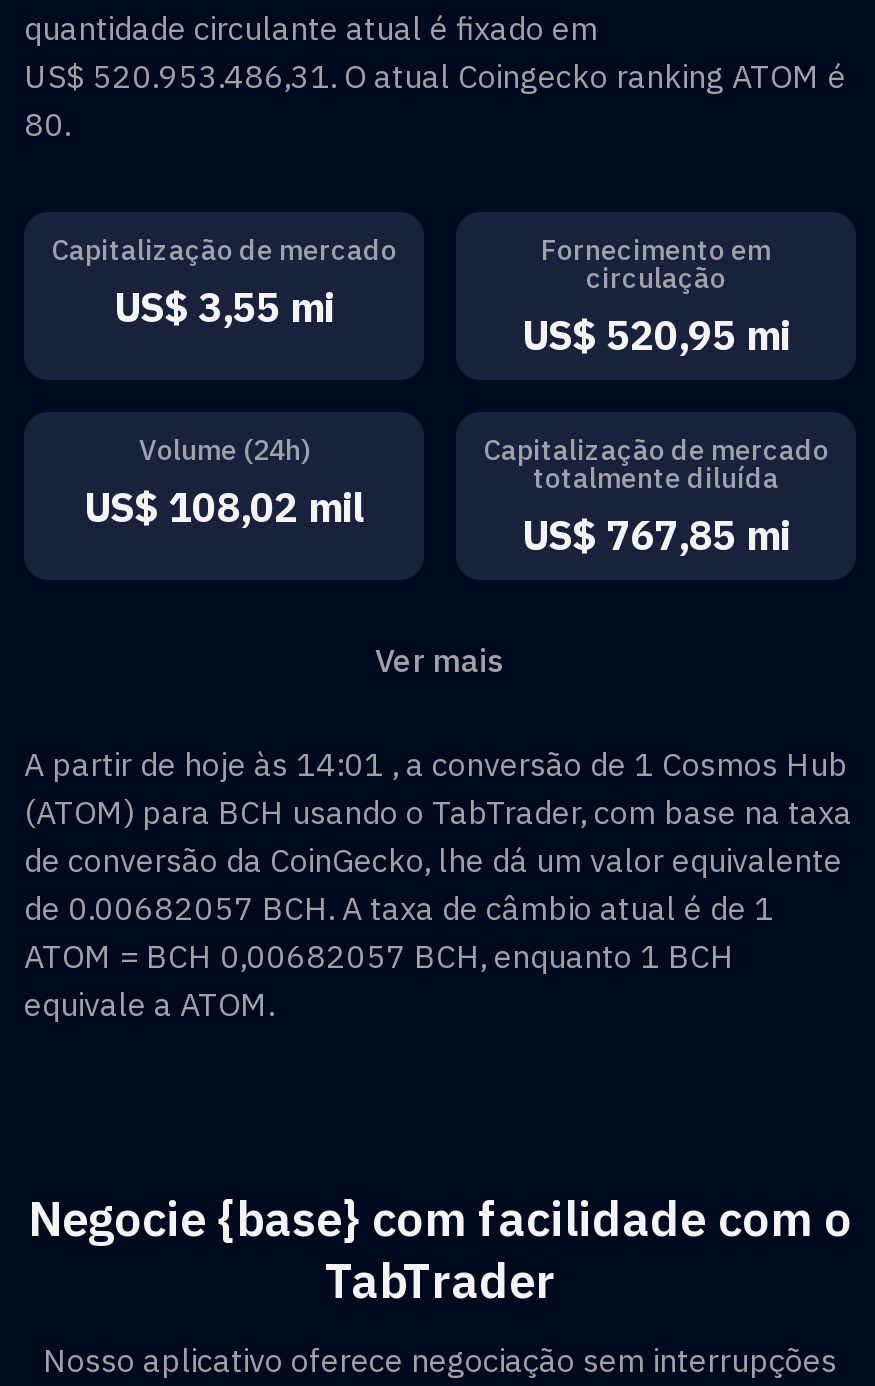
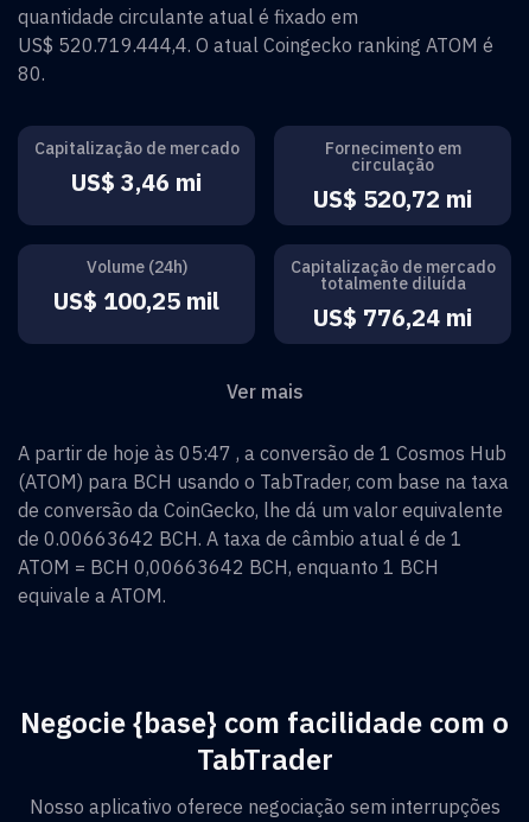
- US$ 520.953.486,31. O atual Coingecko ranking ATOM é
+ US$ 520.719.444,4. O atual Coingecko ranking ATOM é

- US$ 3,55 mi
+ US$ 3,46 mi

- US$ 520,95 mi
+ US$ 520,72 mi

- US$ 108,02 mil
+ US$ 100,25 mil

- US$ 767,85 mi
+ US$ 776,24 mi

- A partir de hoje às 14:01 , a conversão de 1 Cosmos Hub
+ A partir de hoje às 05:47 , a conversão de 1 Cosmos Hub

- de 0.00682057 BCH. A taxa de câmbio atual é de 1
+ de 0.00663642 BCH. A taxa de câmbio atual é de 1

- ATOM = BCH 0,00682057 BCH, enquanto 1 BCH
+ ATOM = BCH 0,00663642 BCH, enquanto 1 BCH
